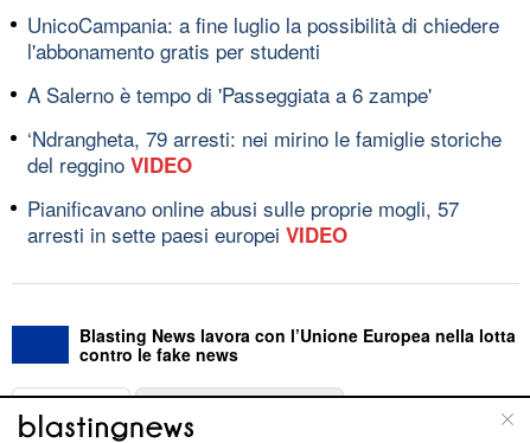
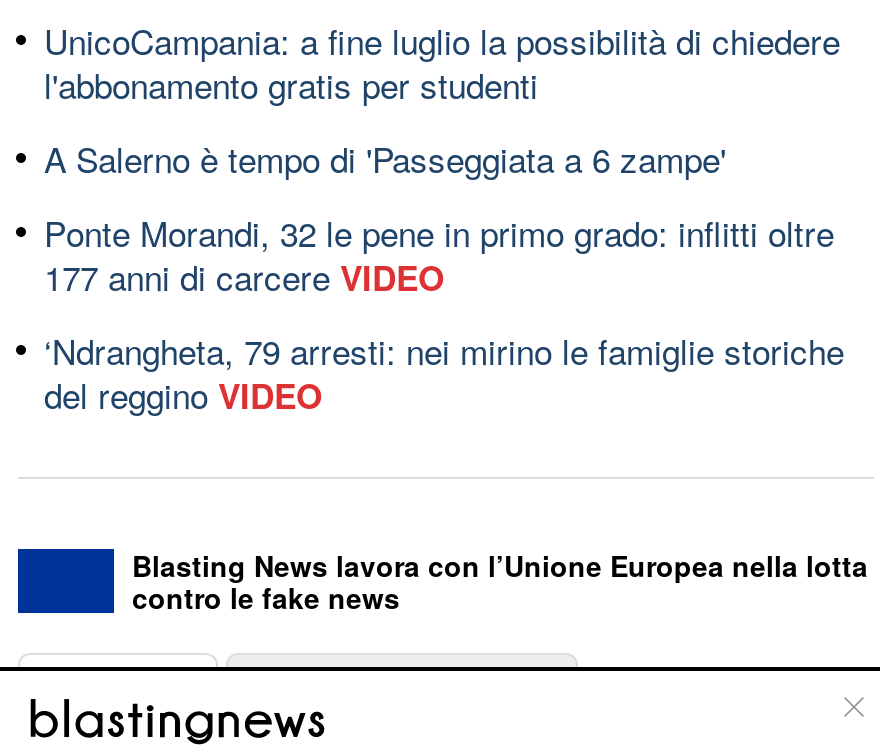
+ Ponte Morandi, 32 le pene in primo grado: inflitti oltre
+ 177 anni di carcere VIDEO

moved down: ‘Ndrangheta, 79 arresti: nei mirino le famiglie storiche | del reggino VIDEO

- Pianificavano online abusi sulle proprie mogli, 57
- arresti in sette paesi europei VIDEO
